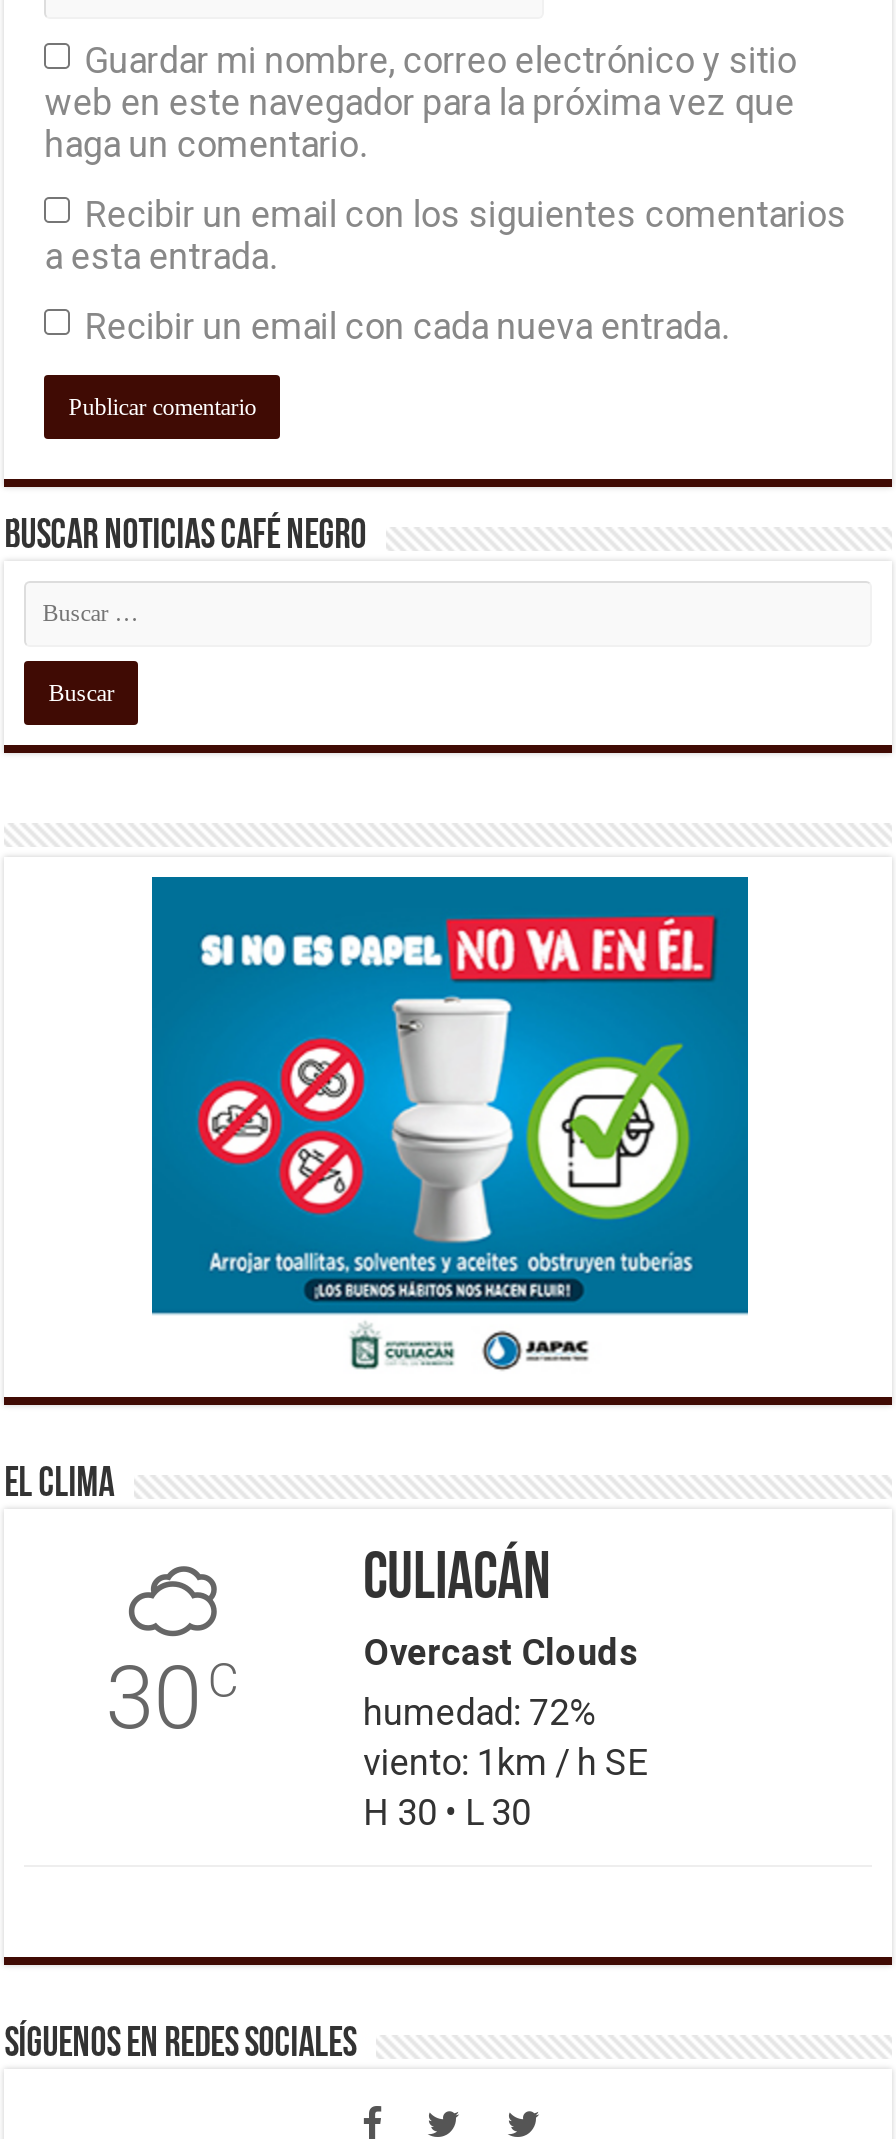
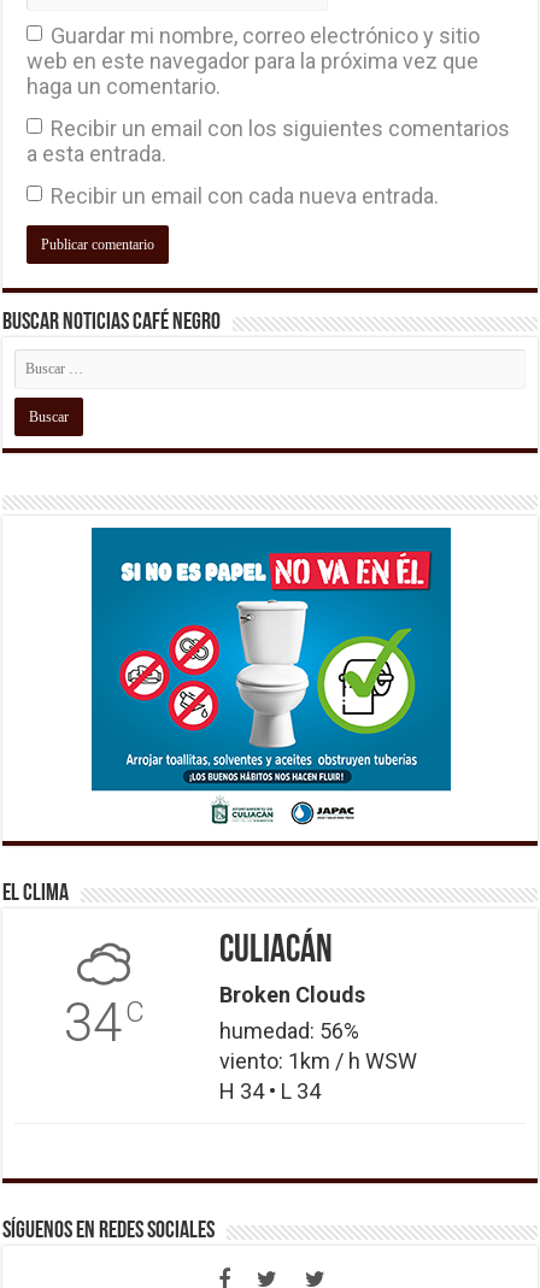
- Overcast Clouds
+ Broken Clouds

- 30 C
+ 34 C

- humedad: 72%
+ humedad: 56%

- viento: 1km / h SE
+ viento: 1km / h WSW

- H 30 • L 30
+ H 34 • L 34
